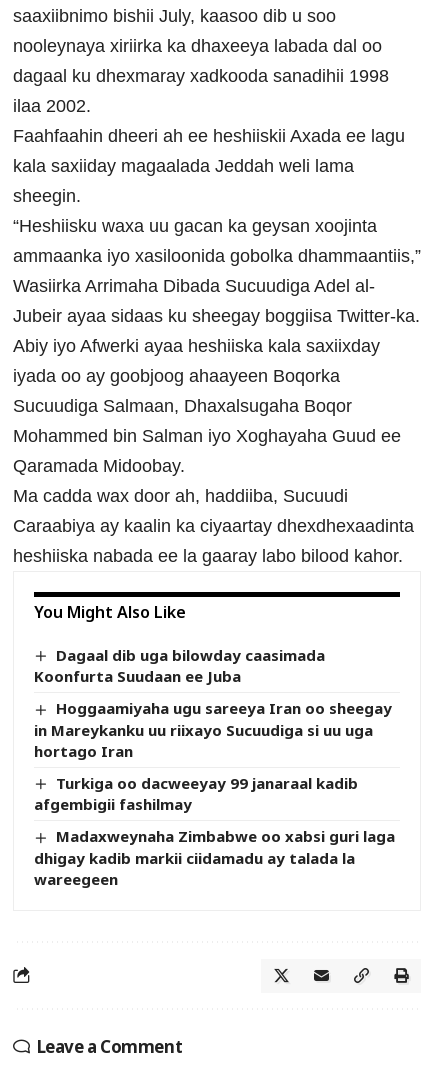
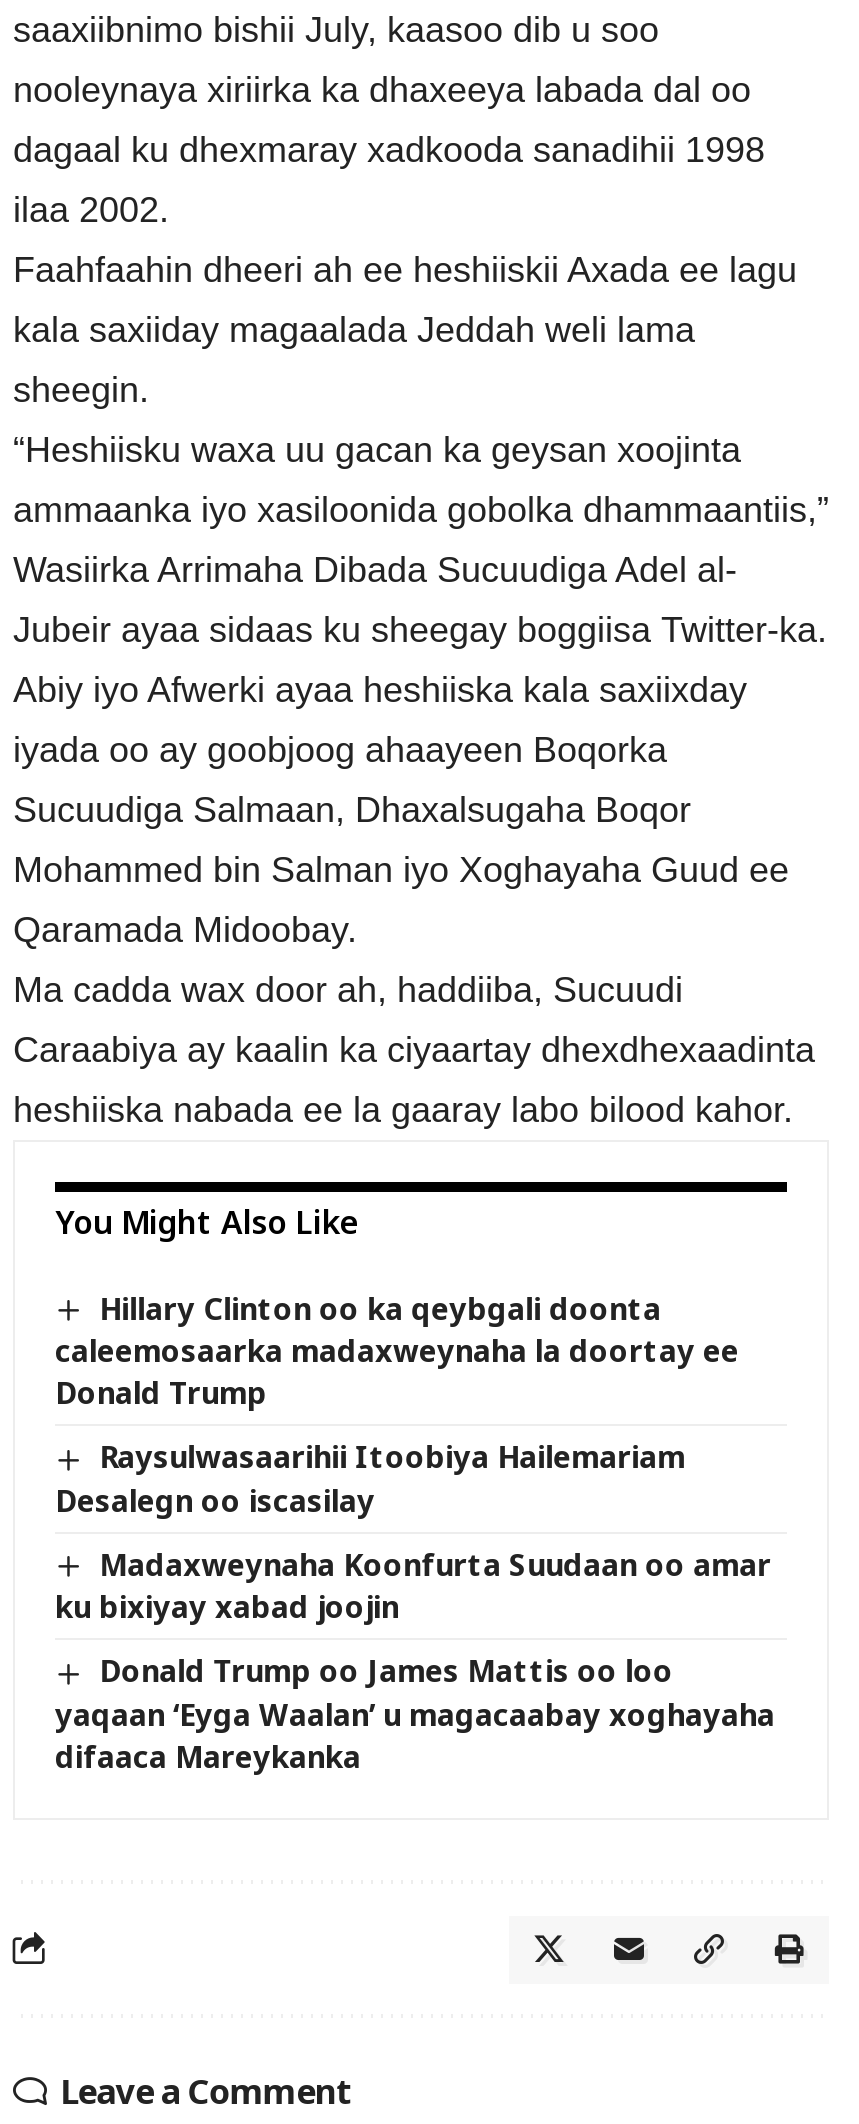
- Dagaal dib uga bilowday caasimada
- Koonfurta Suudaan ee Juba
+ Hillary Clinton oo ka qeybgali doonta
+ caleemosaarka madaxweynaha la doortay ee
+ Donald Trump

- Hoggaamiyaha ugu sareeya Iran oo sheegay
- in Mareykanku uu riixayo Sucuudiga si uu uga
- hortago Iran
+ Raysulwasaarihii Itoobiya Hailemariam
+ Desalegn oo iscasilay

- Turkiga oo dacweeyay 99 janaraal kadib
- afgembigii fashilmay
+ Madaxweynaha Koonfurta Suudaan oo amar
+ ku bixiyay xabad joojin

- Madaxweynaha Zimbabwe oo xabsi guri laga
- dhigay kadib markii ciidamadu ay talada la
- wareegeen
+ Donald Trump oo James Mattis oo loo
+ yaqaan ‘Eyga Waalan’ u magacaabay xoghayaha
+ difaaca Mareykanka
